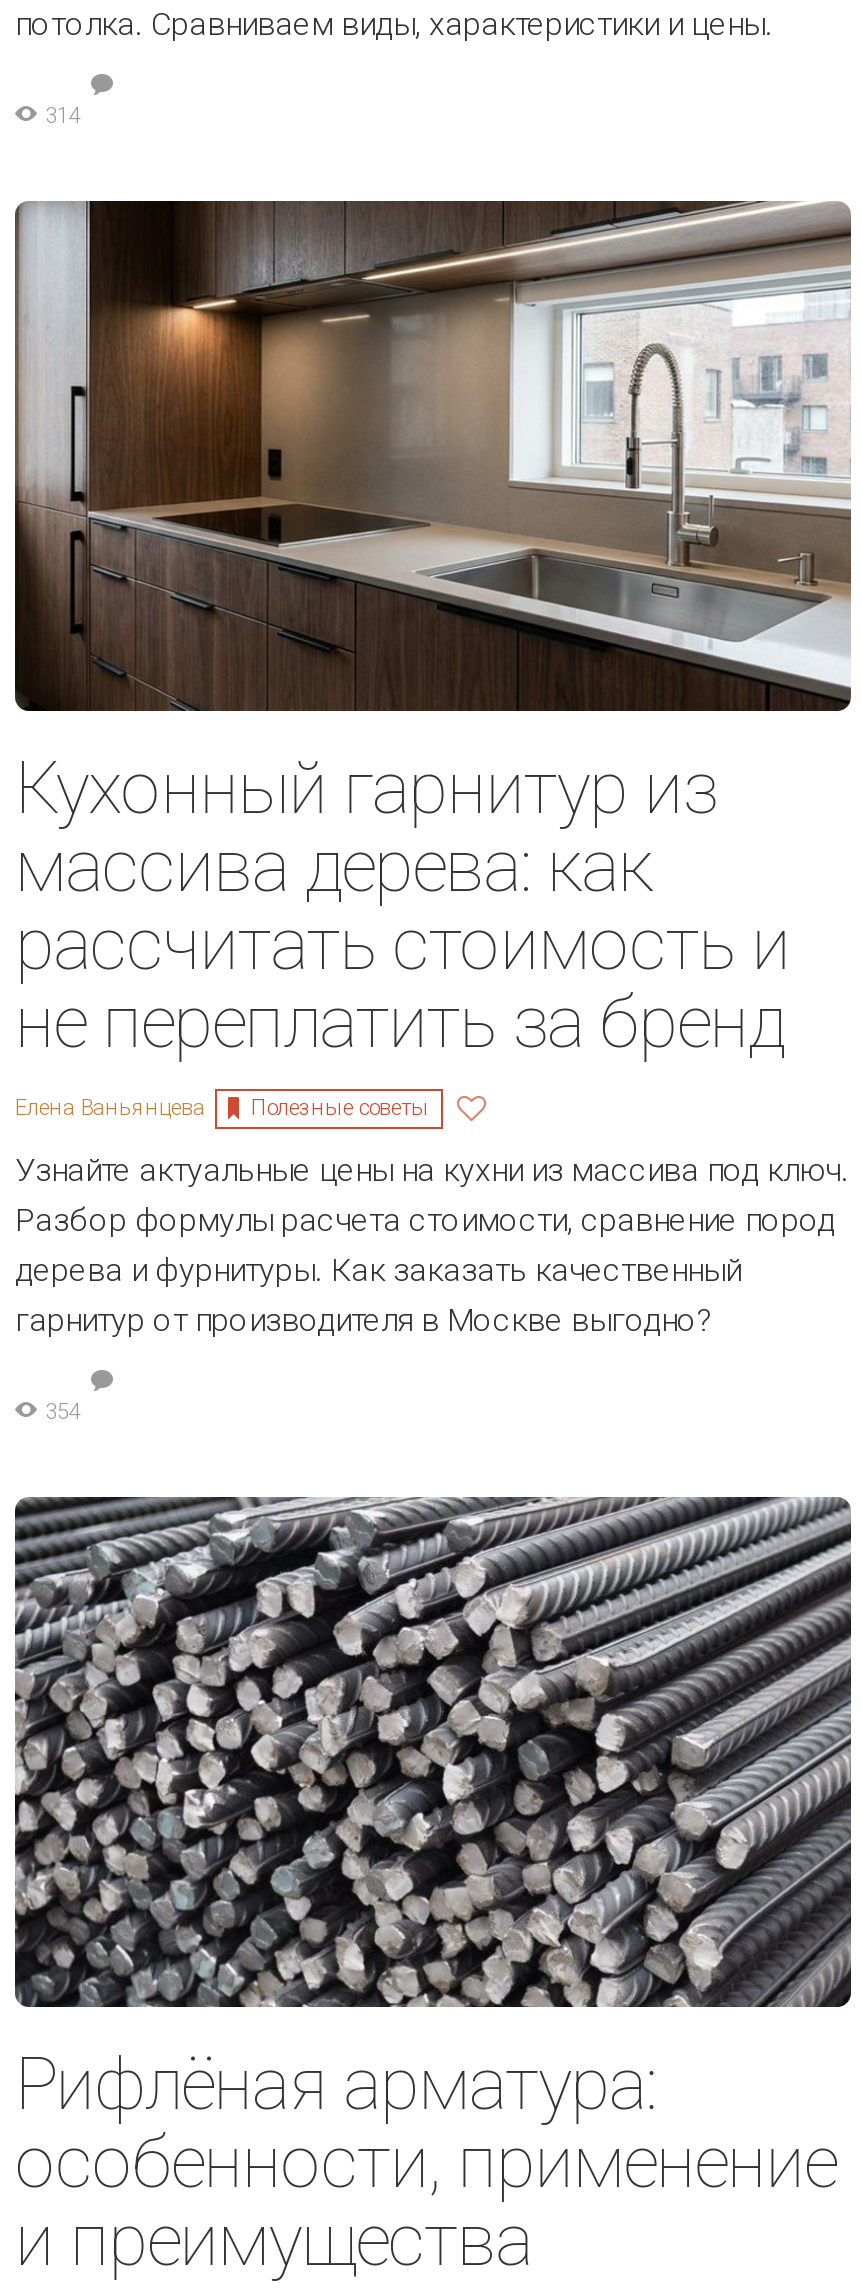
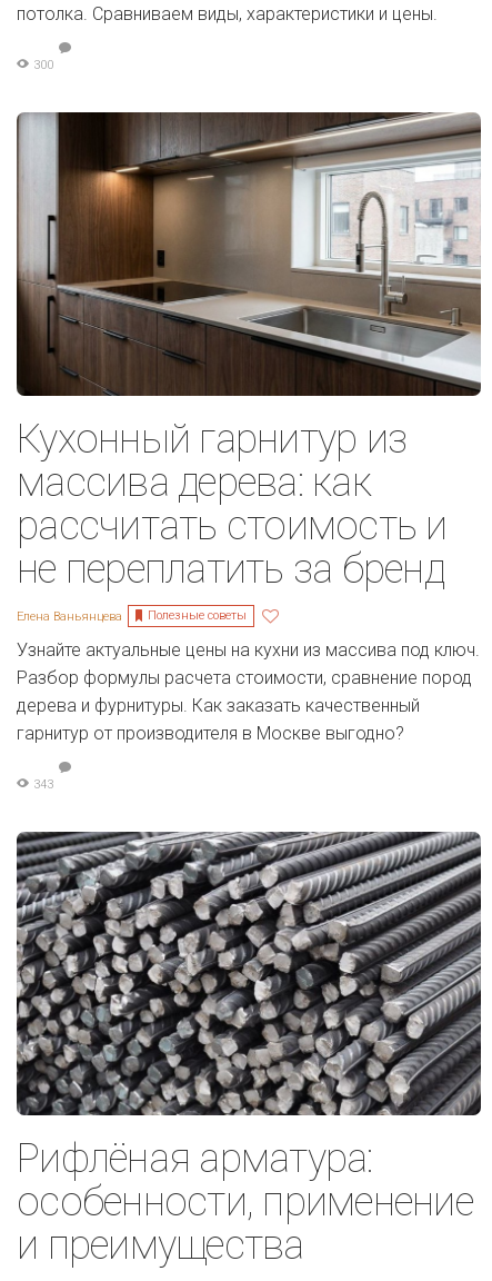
- 314
+ 300

- 354
+ 343
